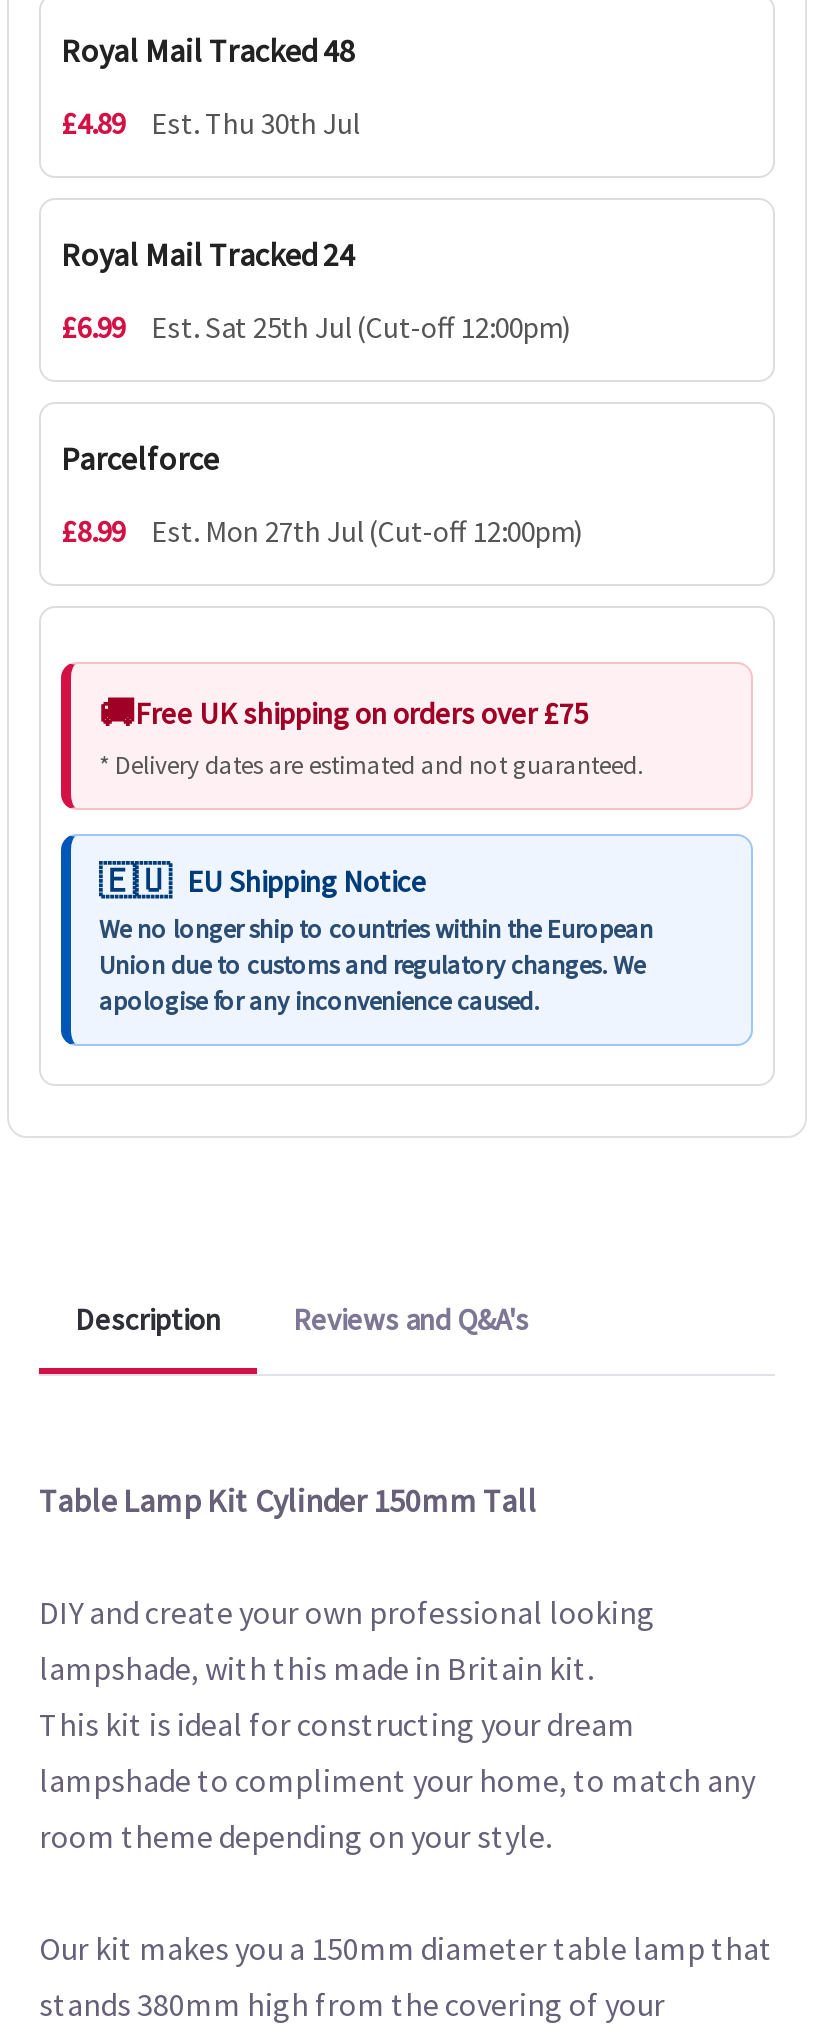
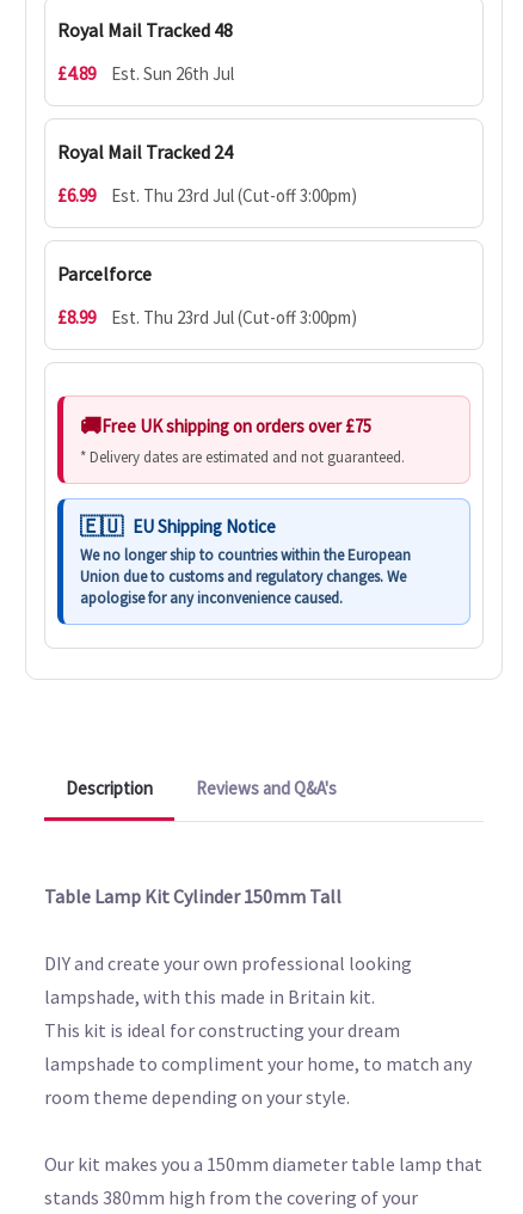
- £4.89 Est. Thu 30th Jul
+ £4.89 Est. Sun 26th Jul

- Est. Sat 25th Jul (Cut-off 12:00pm)
+ Est. Thu 23rd Jul (Cut-off 3:00pm)

- Est. Mon 27th Jul (Cut-off 12:00pm)
+ Est. Thu 23rd Jul (Cut-off 3:00pm)
